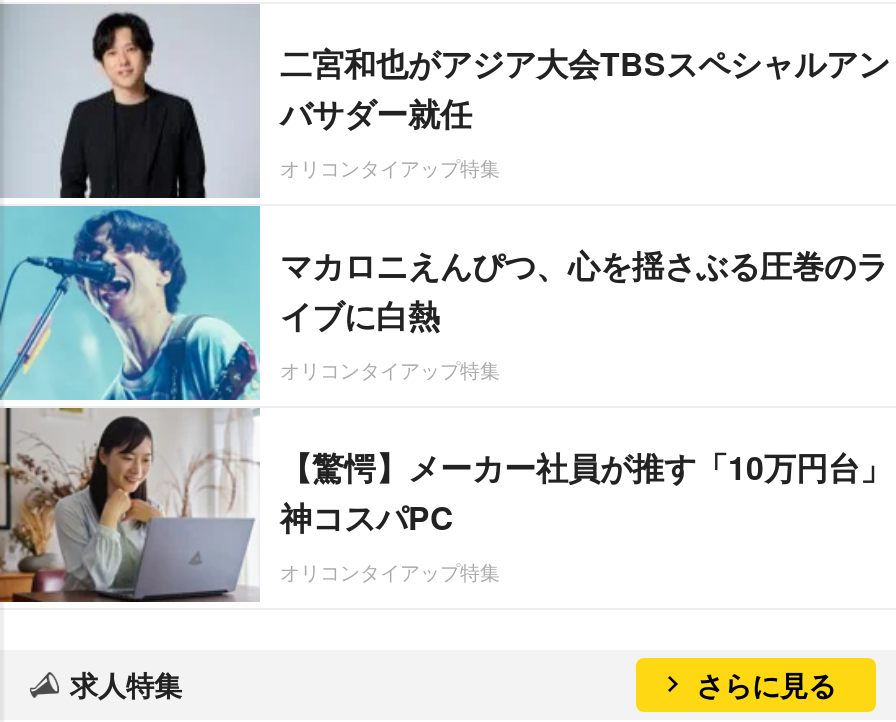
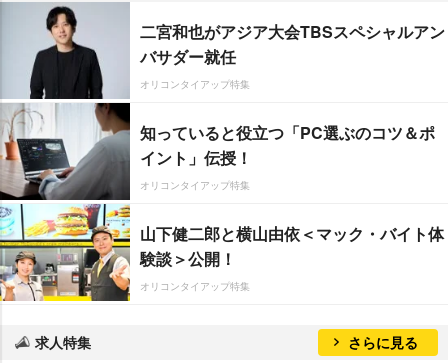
- [image]
- マカロニえんぴつ、心を揺さぶる圧巻のラ
- イブに白熱
+ [image]
+ 知っていると役立つ「PC選ぶのコツ＆ポ
+ イント」伝授！

- 【驚愕】メーカー社員が推す「10万円台」
- 神コスパPC
+ 山下健二郎と横山由依＜マック・バイト体
+ 験談＞公開！
